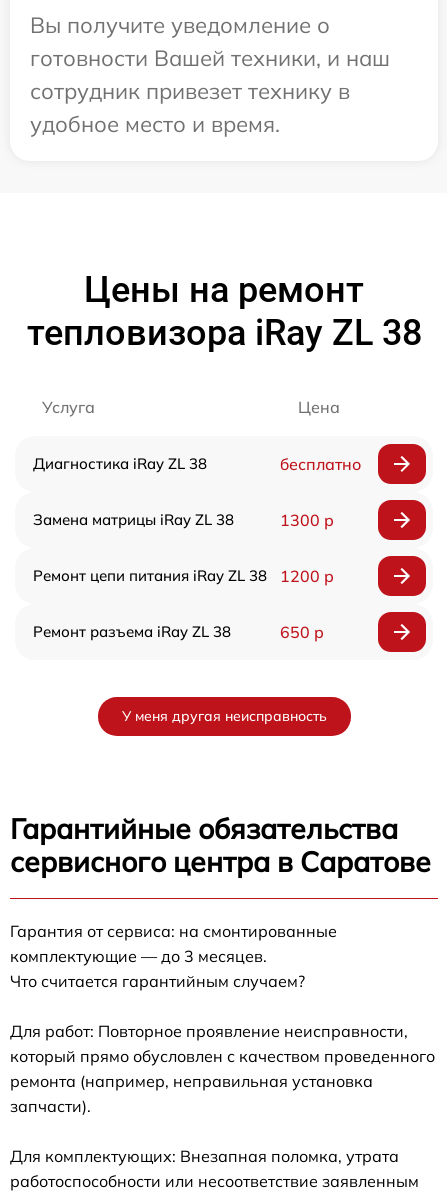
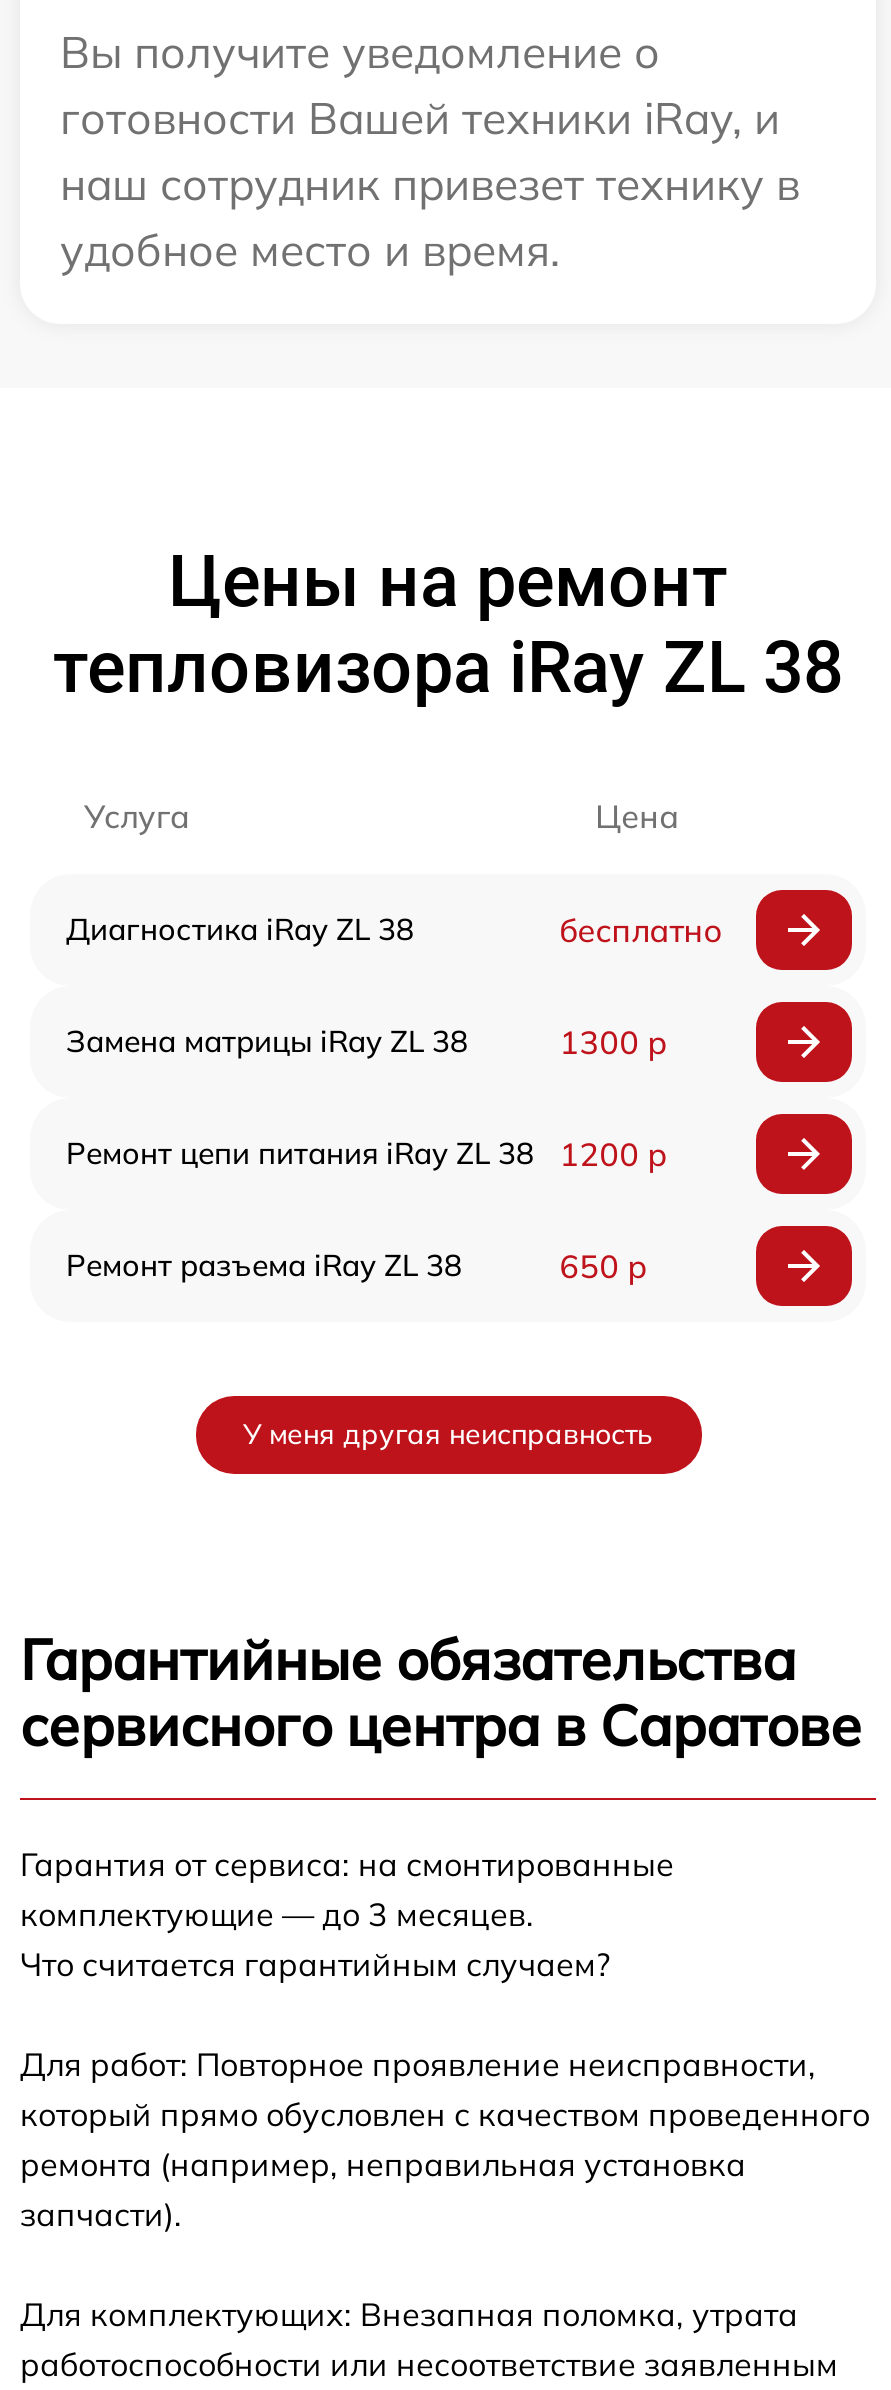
- готовности Вашей техники, и наш
- сотрудник привезет технику в
+ готовности Вашей техники iRay, и
+ наш сотрудник привезет технику в
